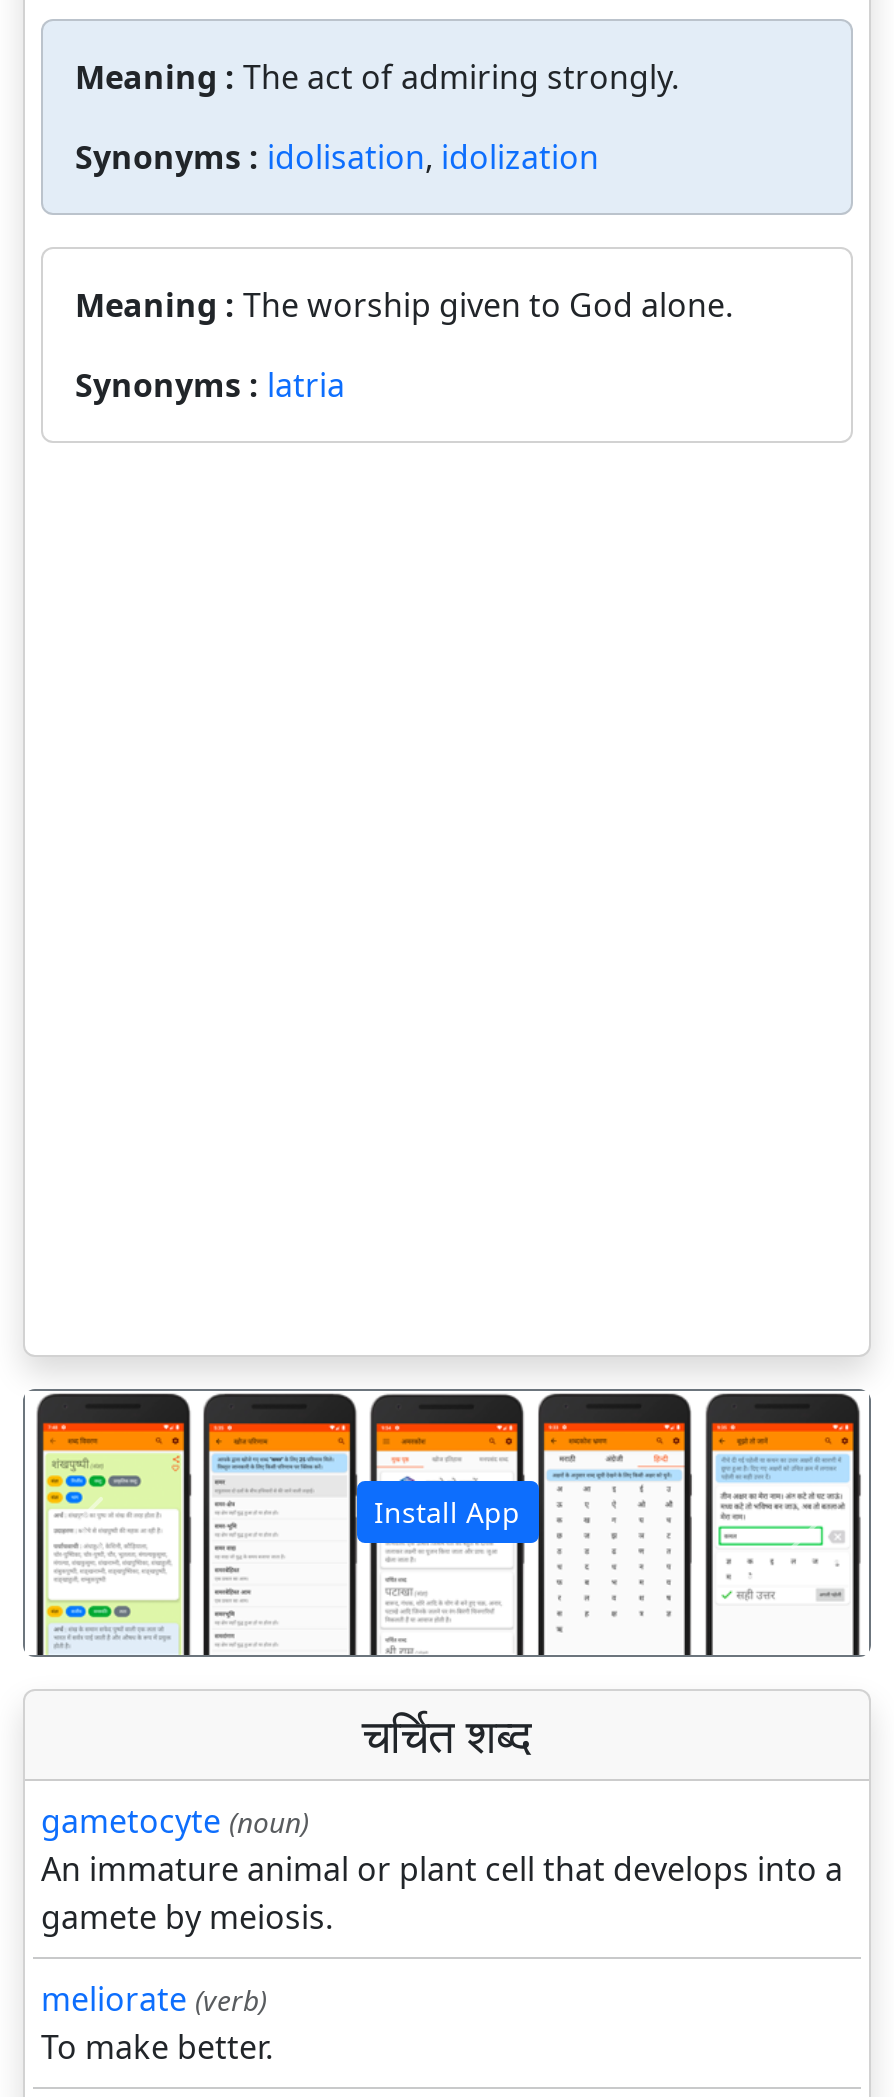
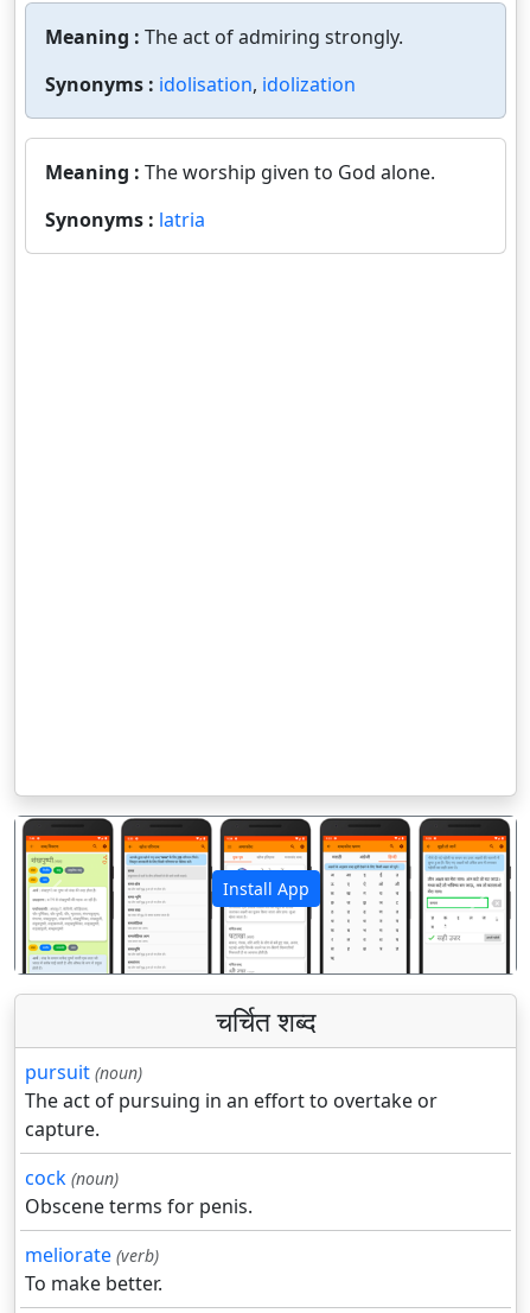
- gametocyte (noun)
- An immature animal or plant cell that develops into a
- gamete by meiosis.
+ pursuit (noun)
+ The act of pursuing in an effort to overtake or
+ capture.
+ cock (noun)
+ Obscene terms for penis.
